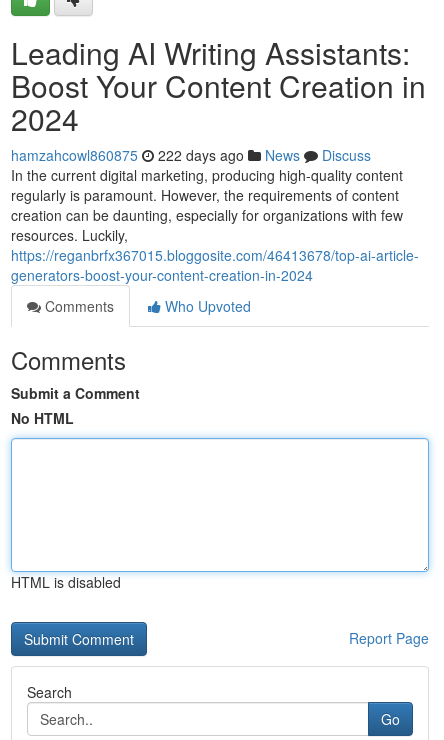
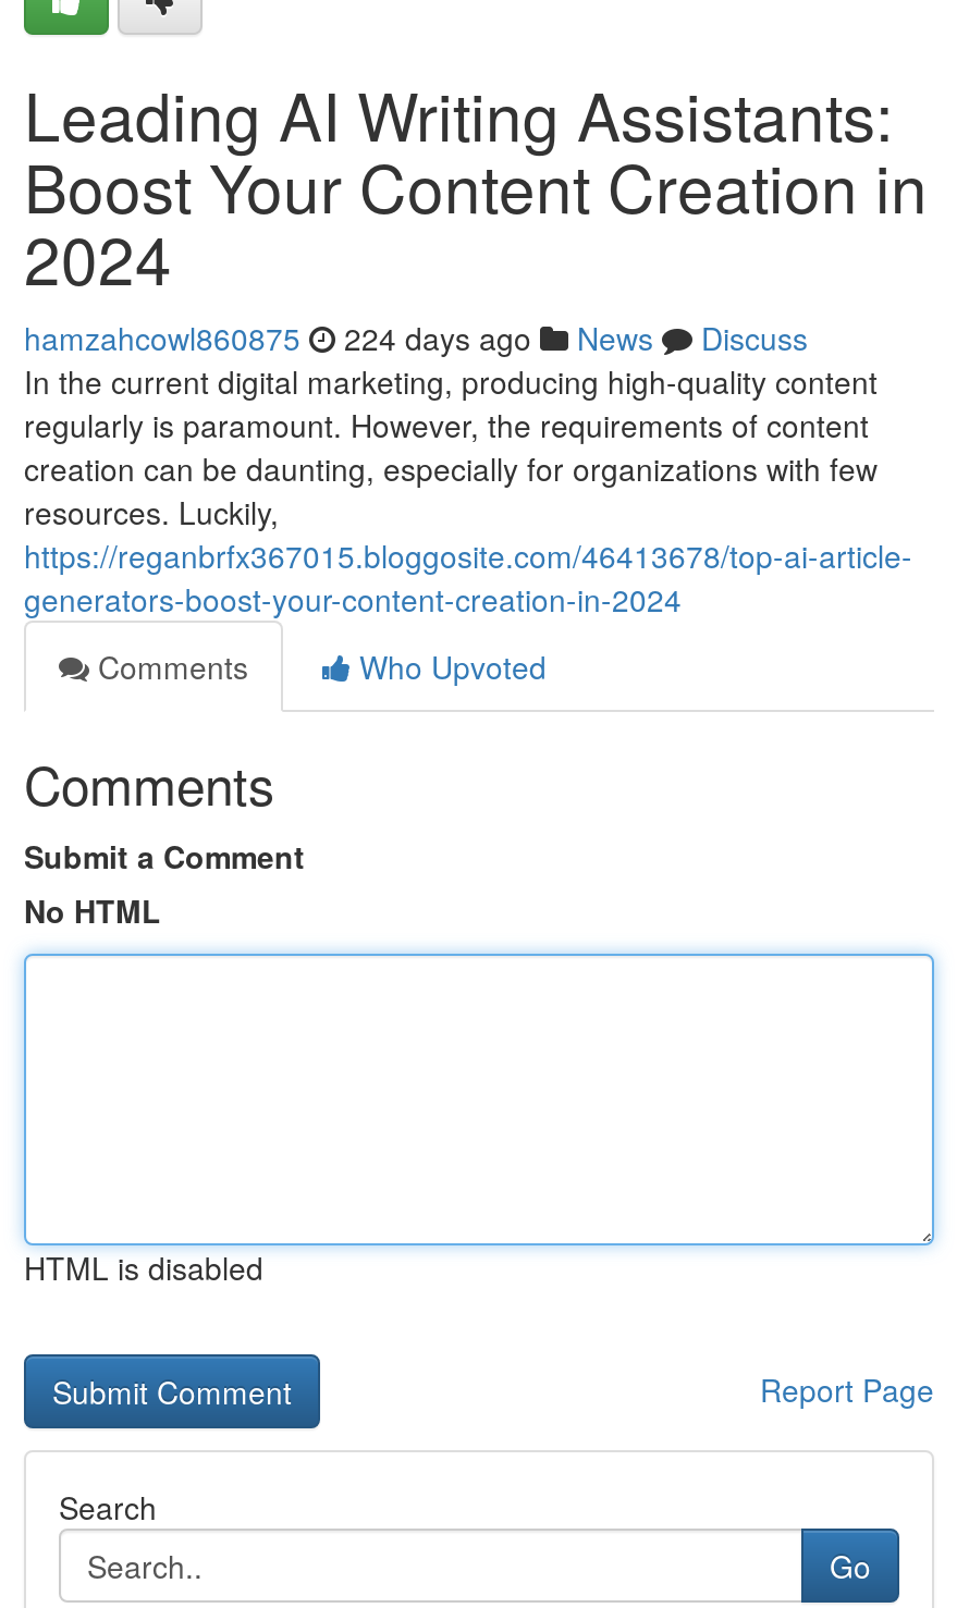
- hamzahcowl860875 222 days ago News Discuss
+ hamzahcowl860875 224 days ago News Discuss
